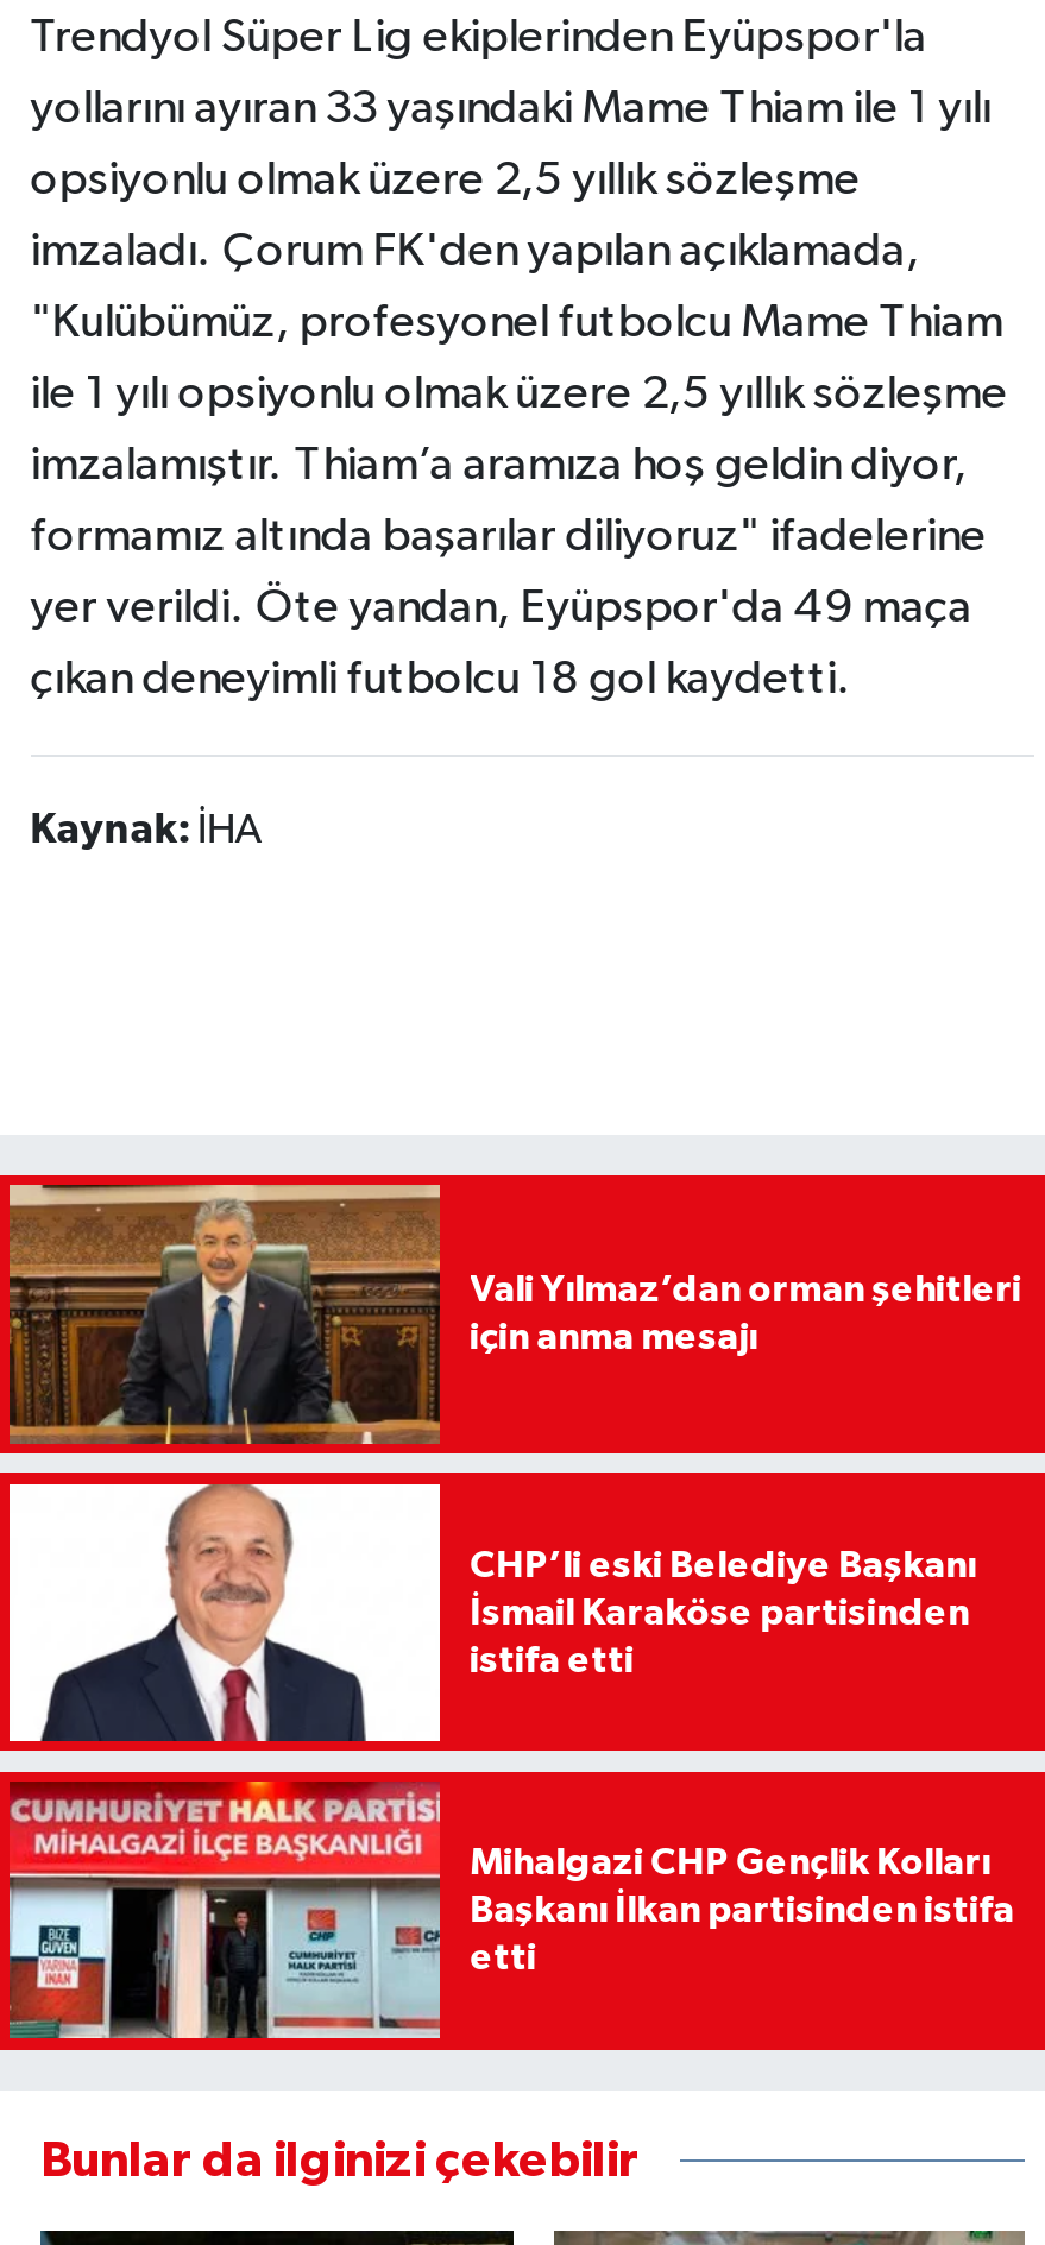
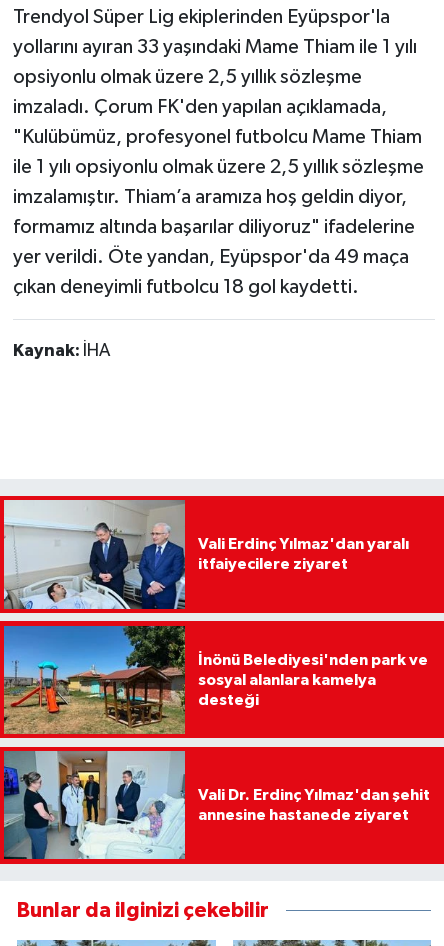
- [image]
- Vali Yılmaz’dan orman şehitleri
- için anma mesajı
+ [image]
+ Vali Erdinç Yılmaz'dan yaralı
+ itfaiyecilere ziyaret

- [image]
- CHP’li eski Belediye Başkanı
- İsmail Karaköse partisinden
- istifa etti
+ [image]
+ İnönü Belediyesi'nden park ve
+ sosyal alanlara kamelya
+ desteği

- [image]
- Mihalgazi CHP Gençlik Kolları
- Başkanı İlkan partisinden istifa
- etti
+ [image]
+ Vali Dr. Erdinç Yılmaz'dan şehit
+ annesine hastanede ziyaret
